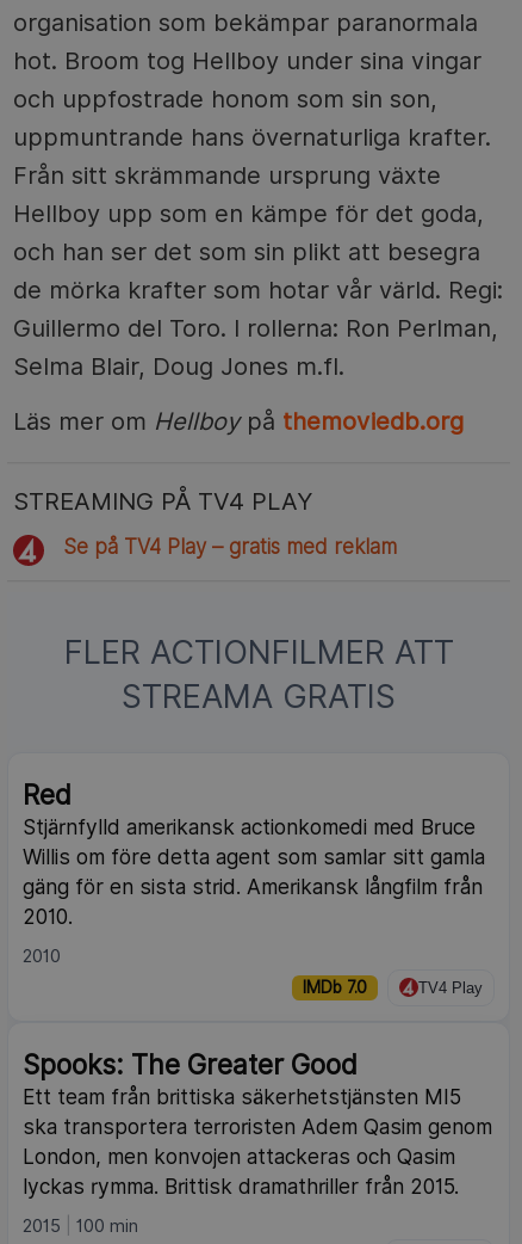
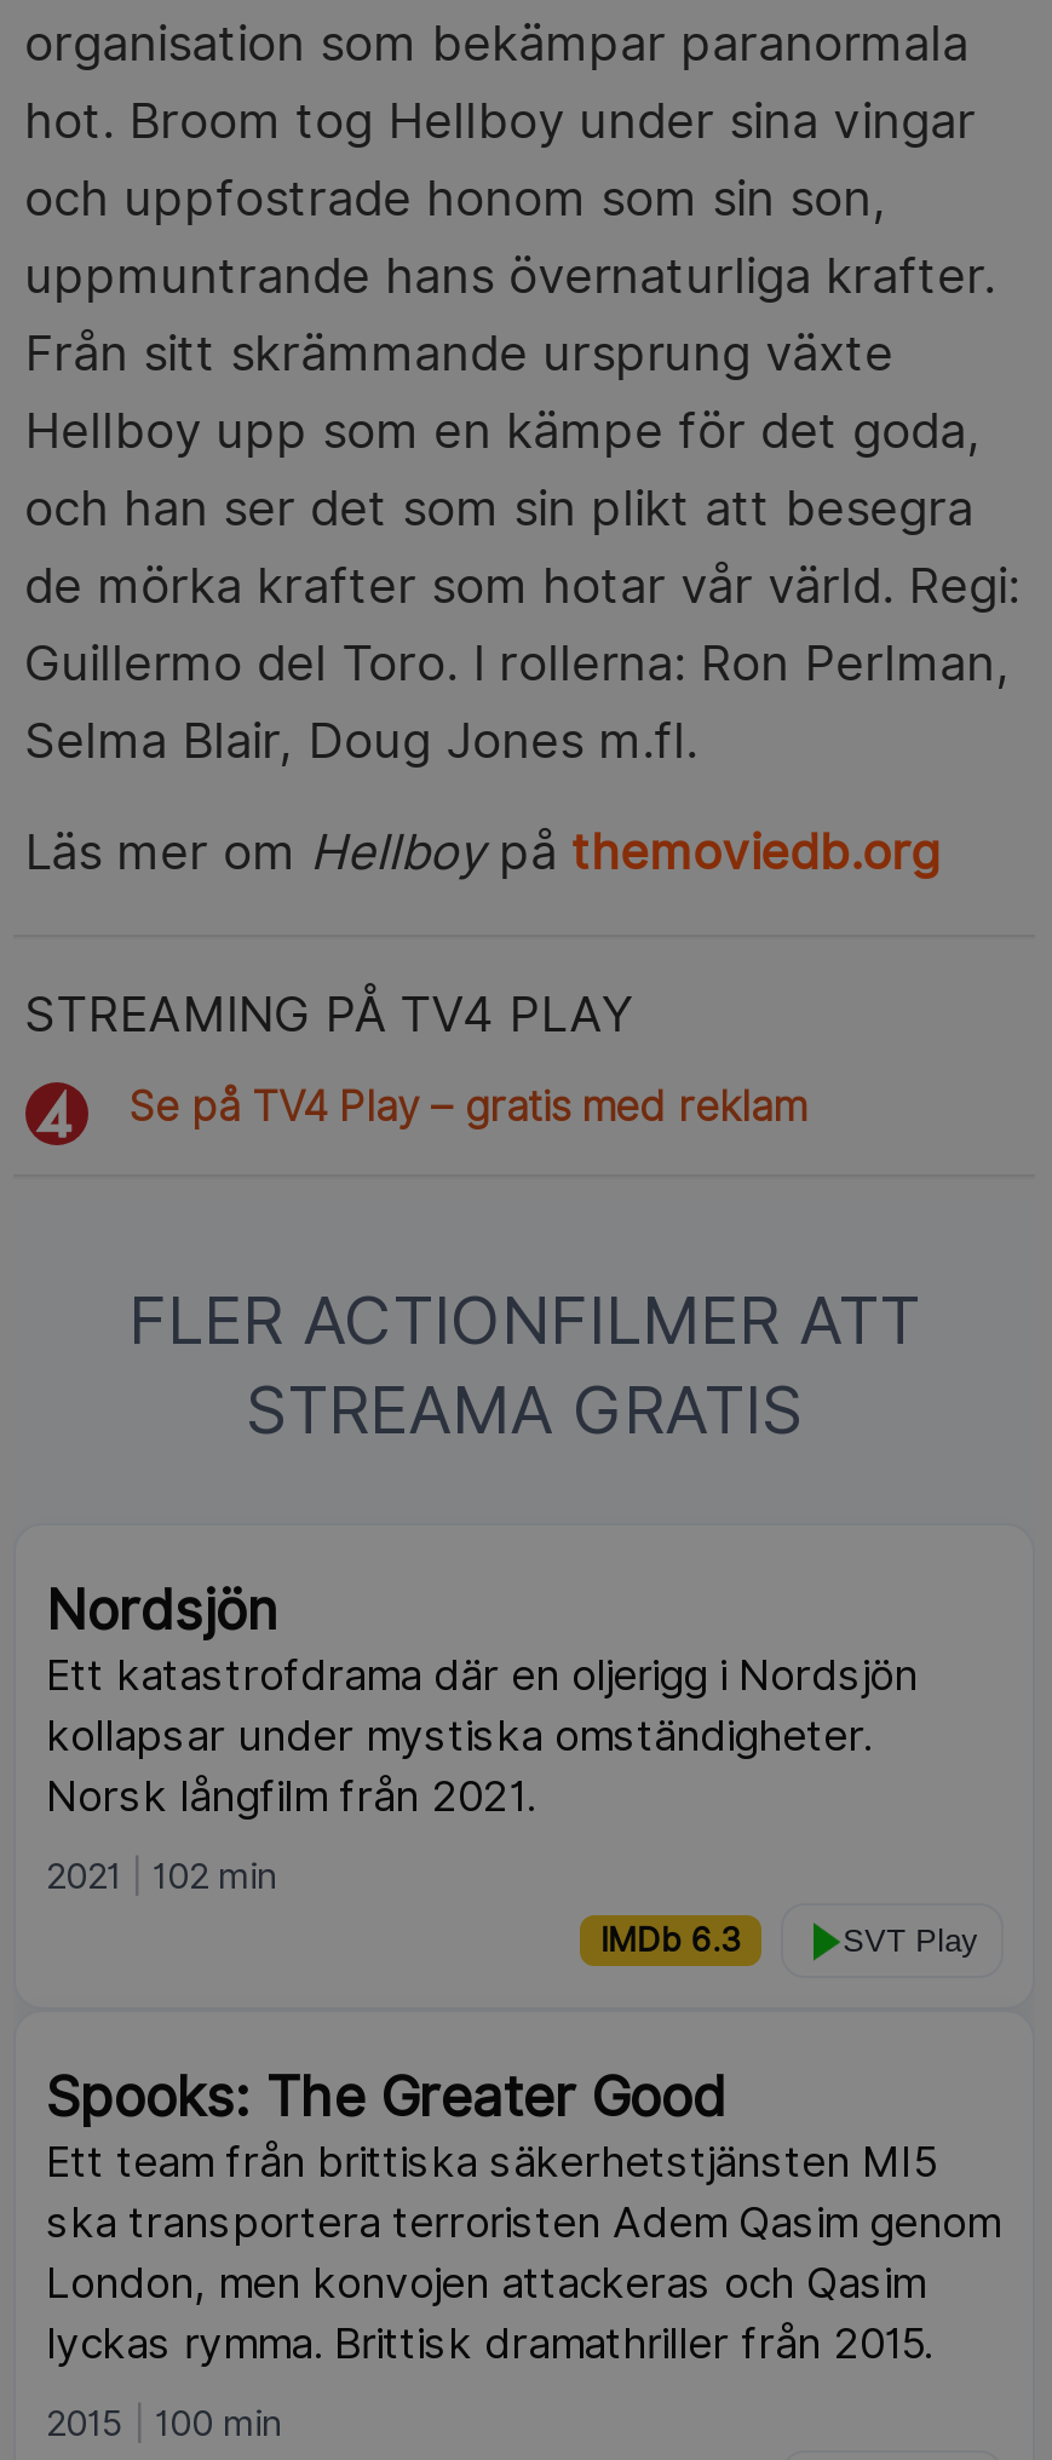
- Red
- Stjärnfylld amerikansk actionkomedi med Bruce
- Willis om före detta agent som samlar sitt gamla
- gäng för en sista strid. Amerikansk långfilm från
- 2010.
+ Nordsjön
+ Ett katastrofdrama där en oljerigg i Nordsjön
+ kollapsar under mystiska omständigheter.
+ Norsk långfilm från 2021.

- 2010
+ 2021
+ 102 min

- IMDb 7.0
- TV4 Play
+ IMDb 6.3
+ SVT Play
